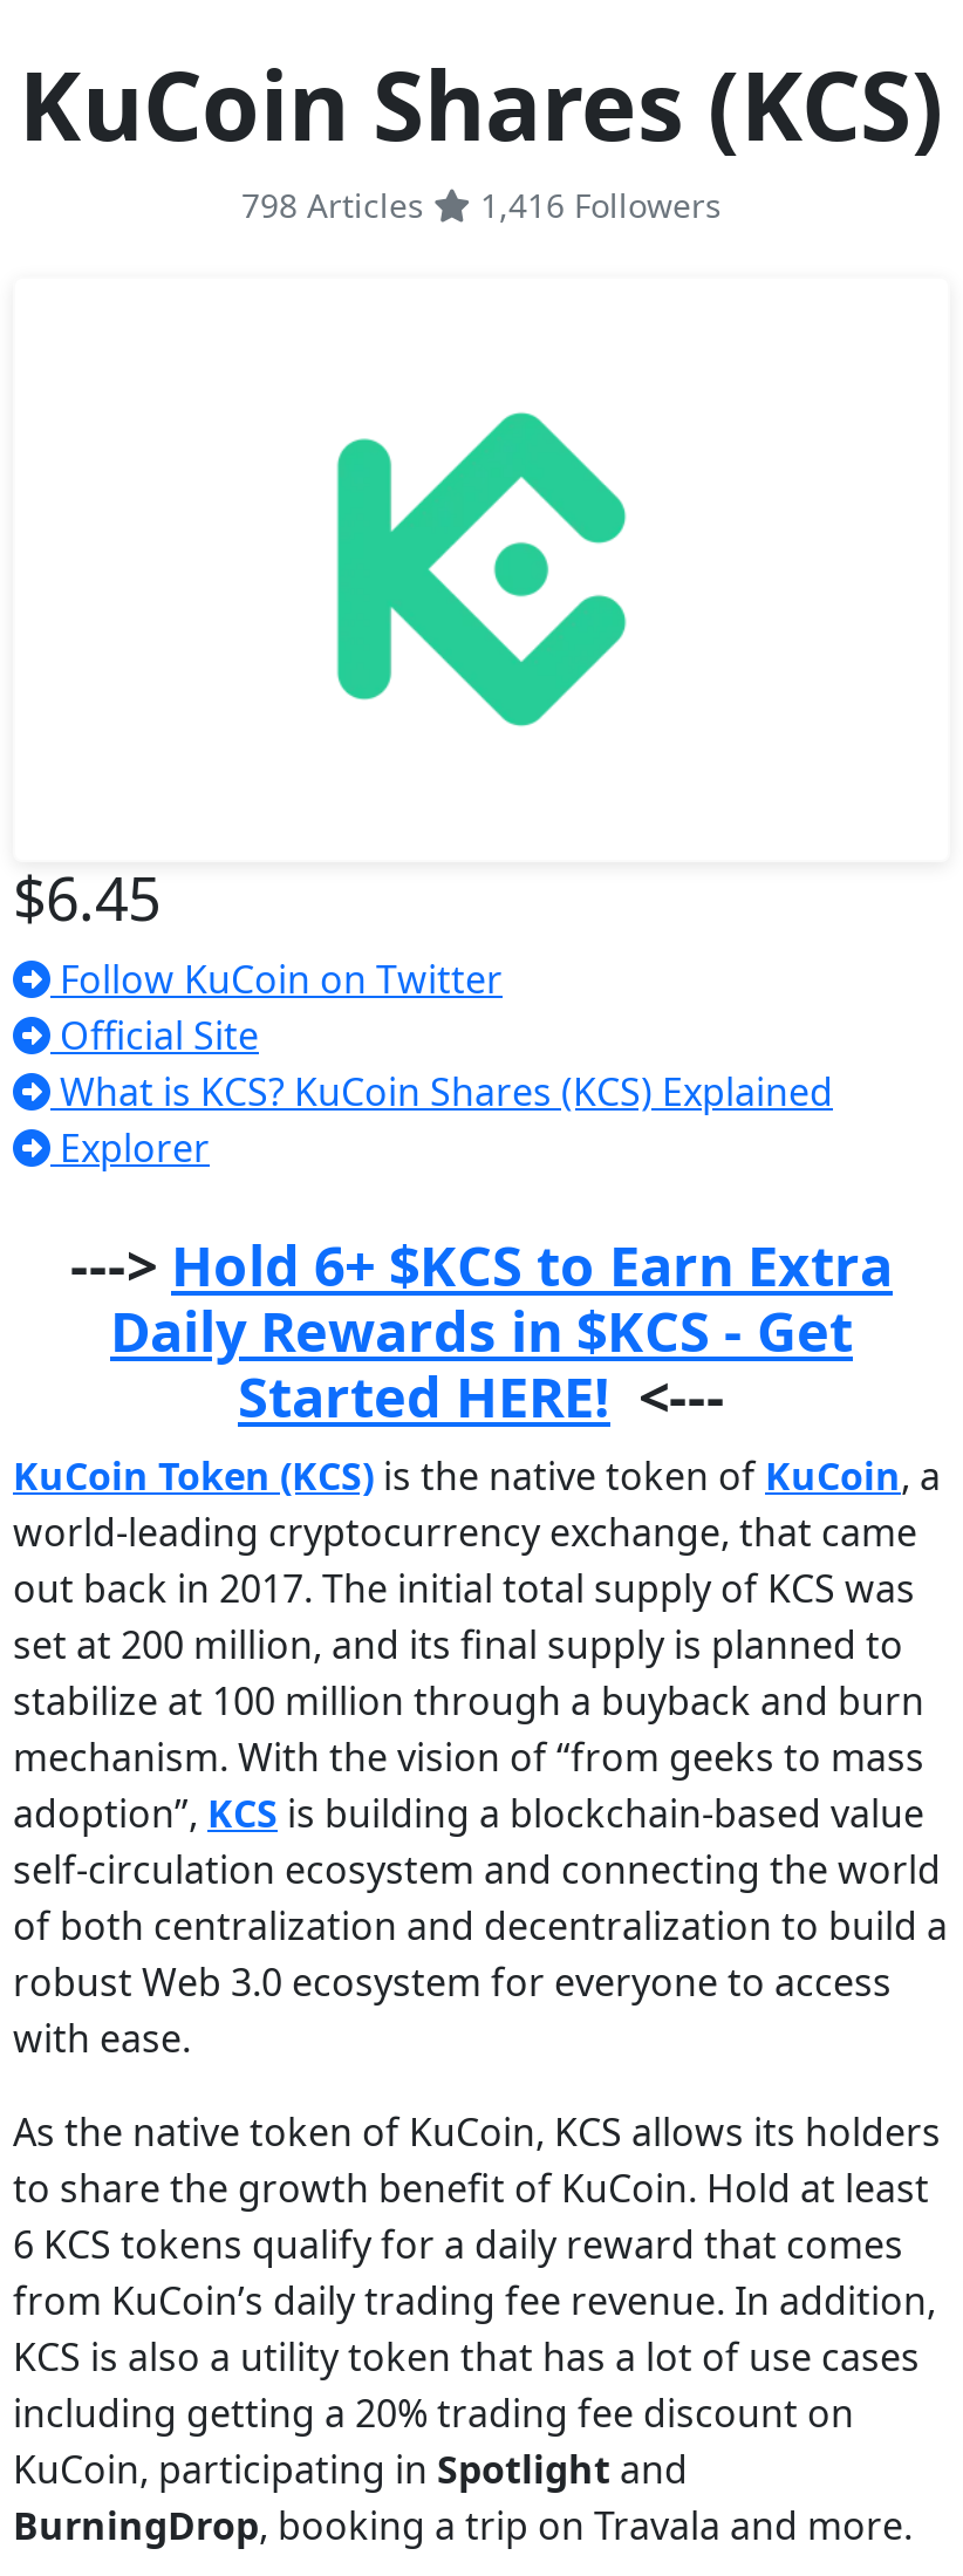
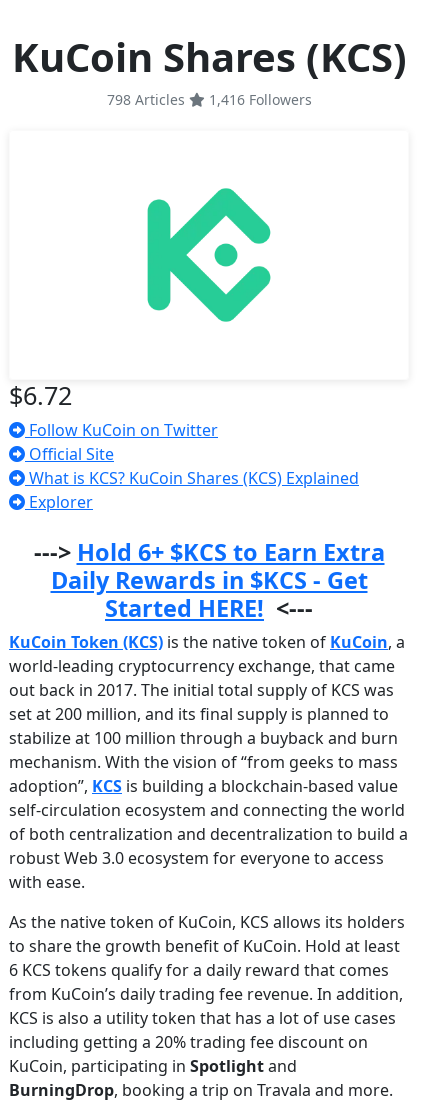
- $6.45
+ $6.72
